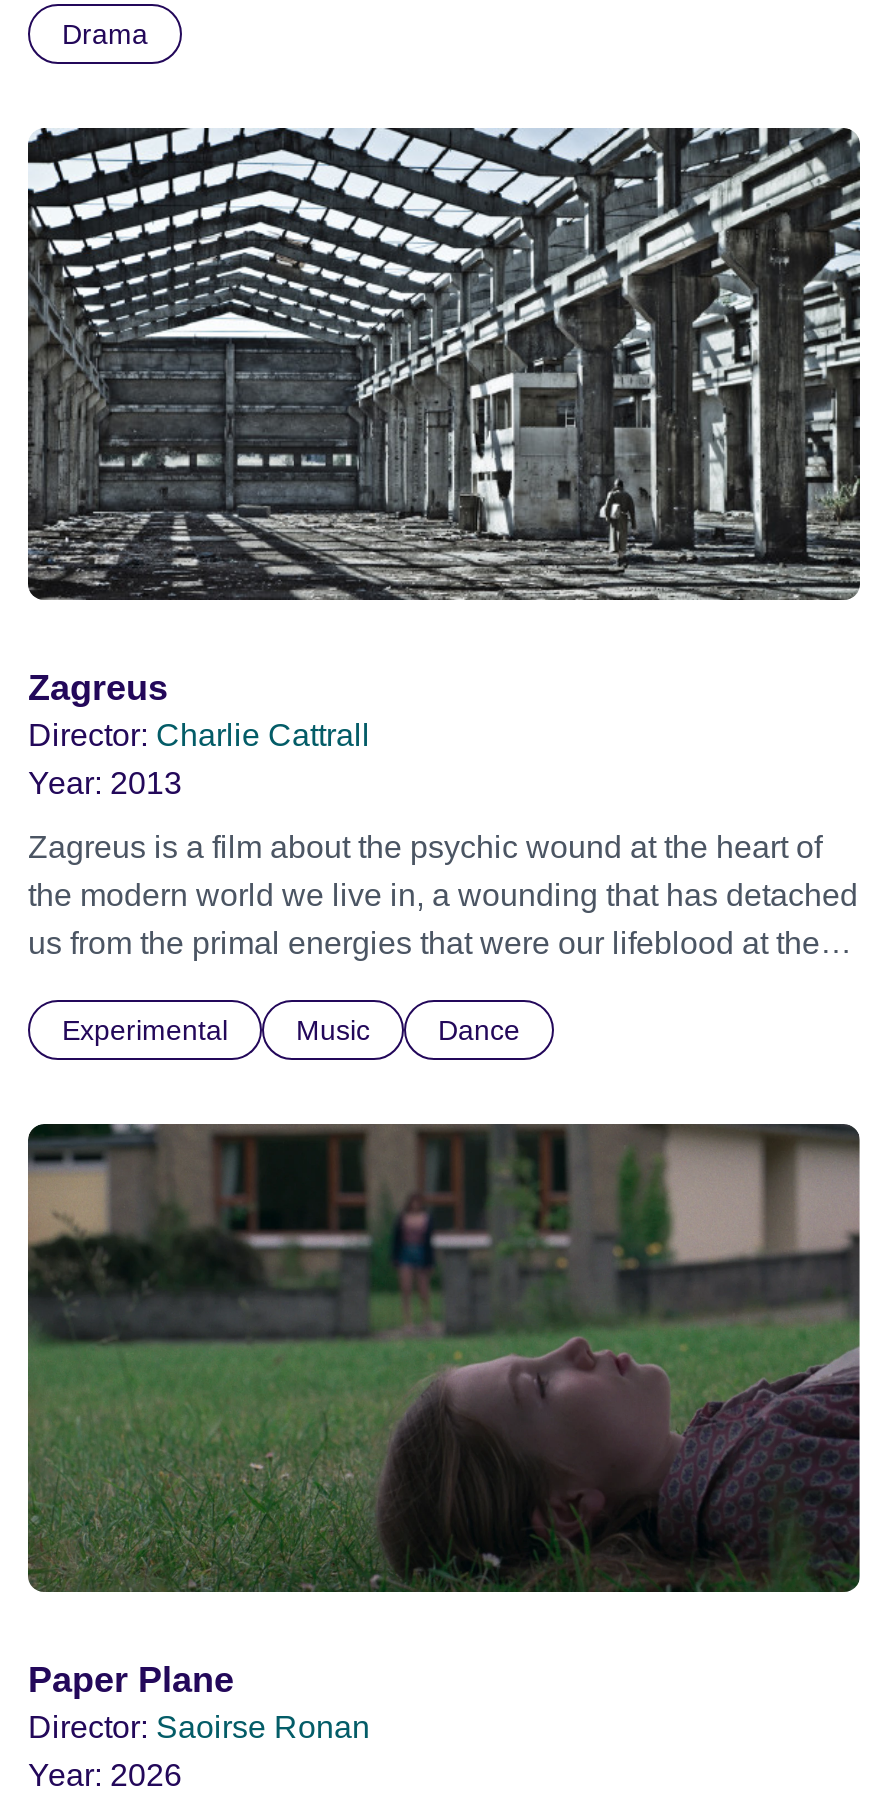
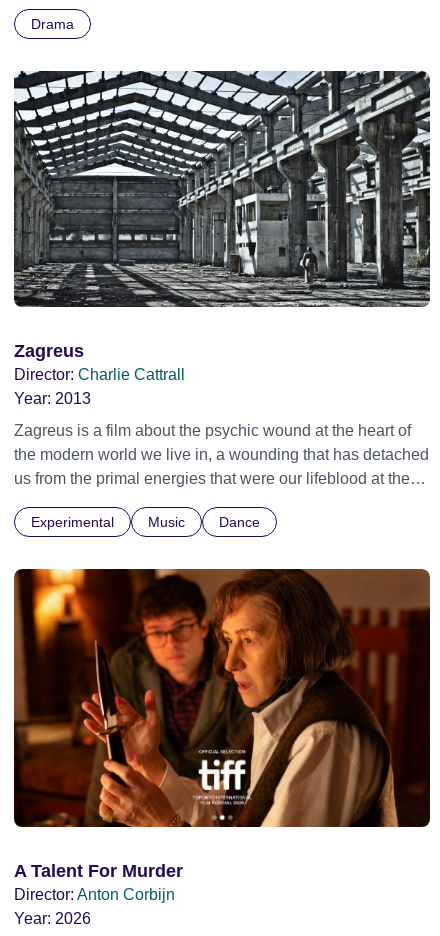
- [image]
- Paper Plane
- Director: Saoirse Ronan
+ [image]
+ A Talent For Murder
+ Director: Anton Corbijn
